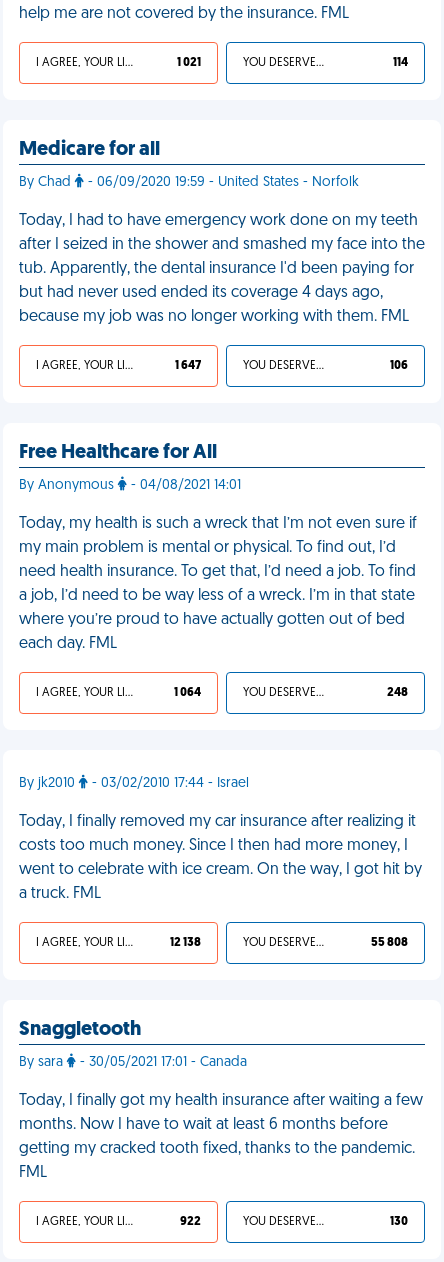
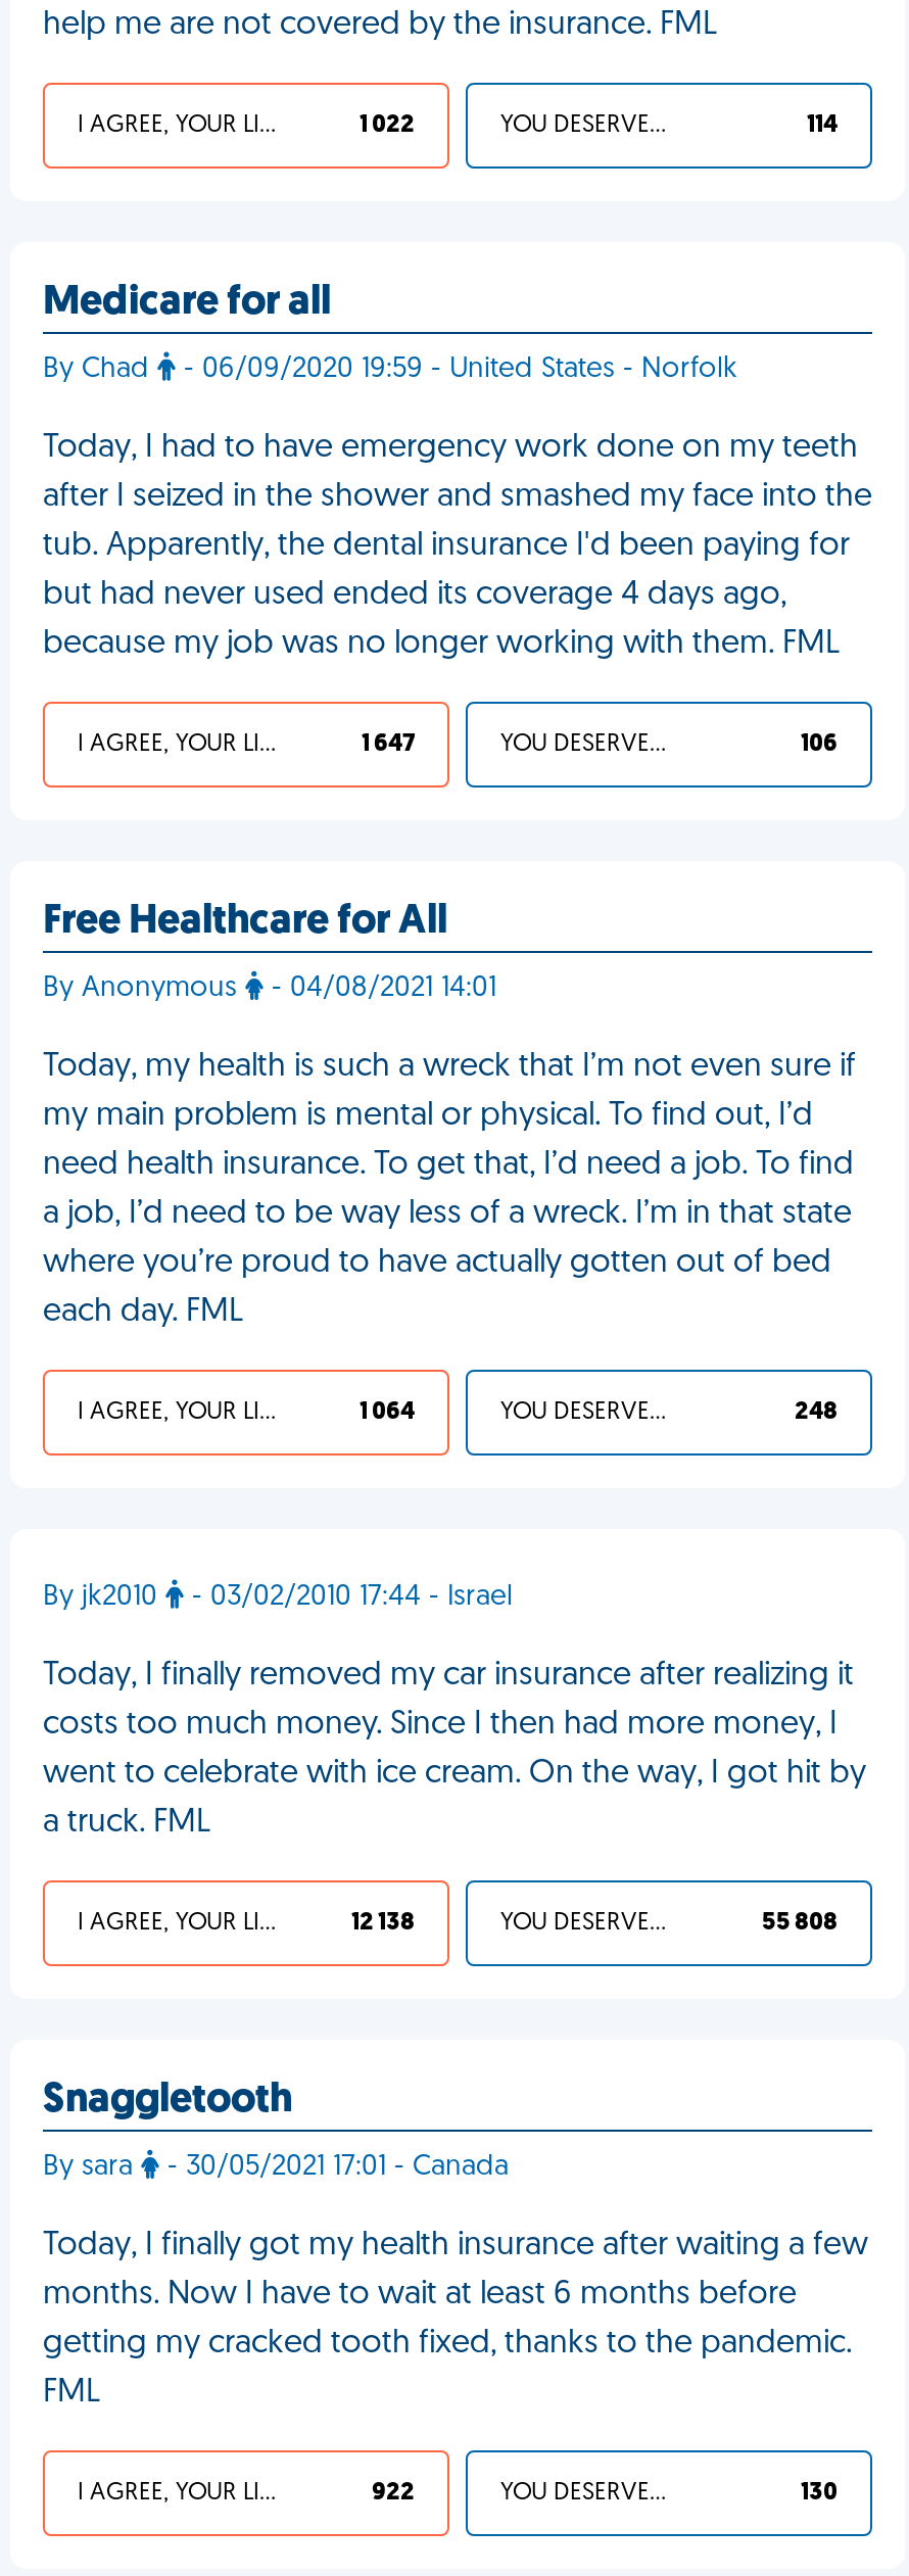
- 1 021
+ 1 022
